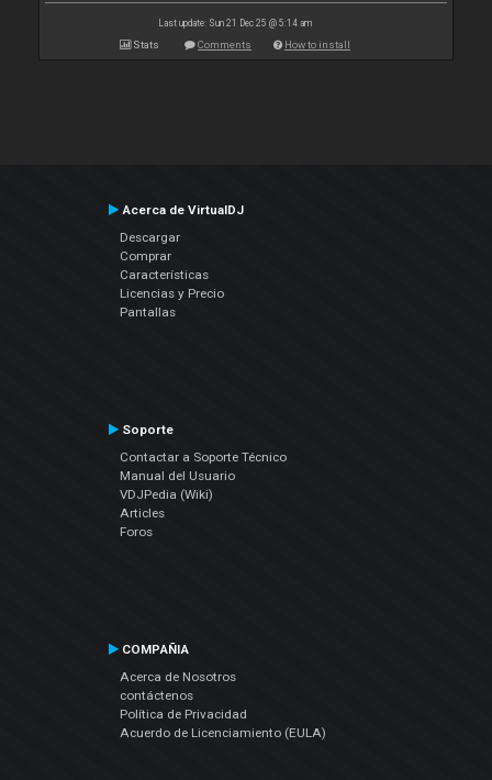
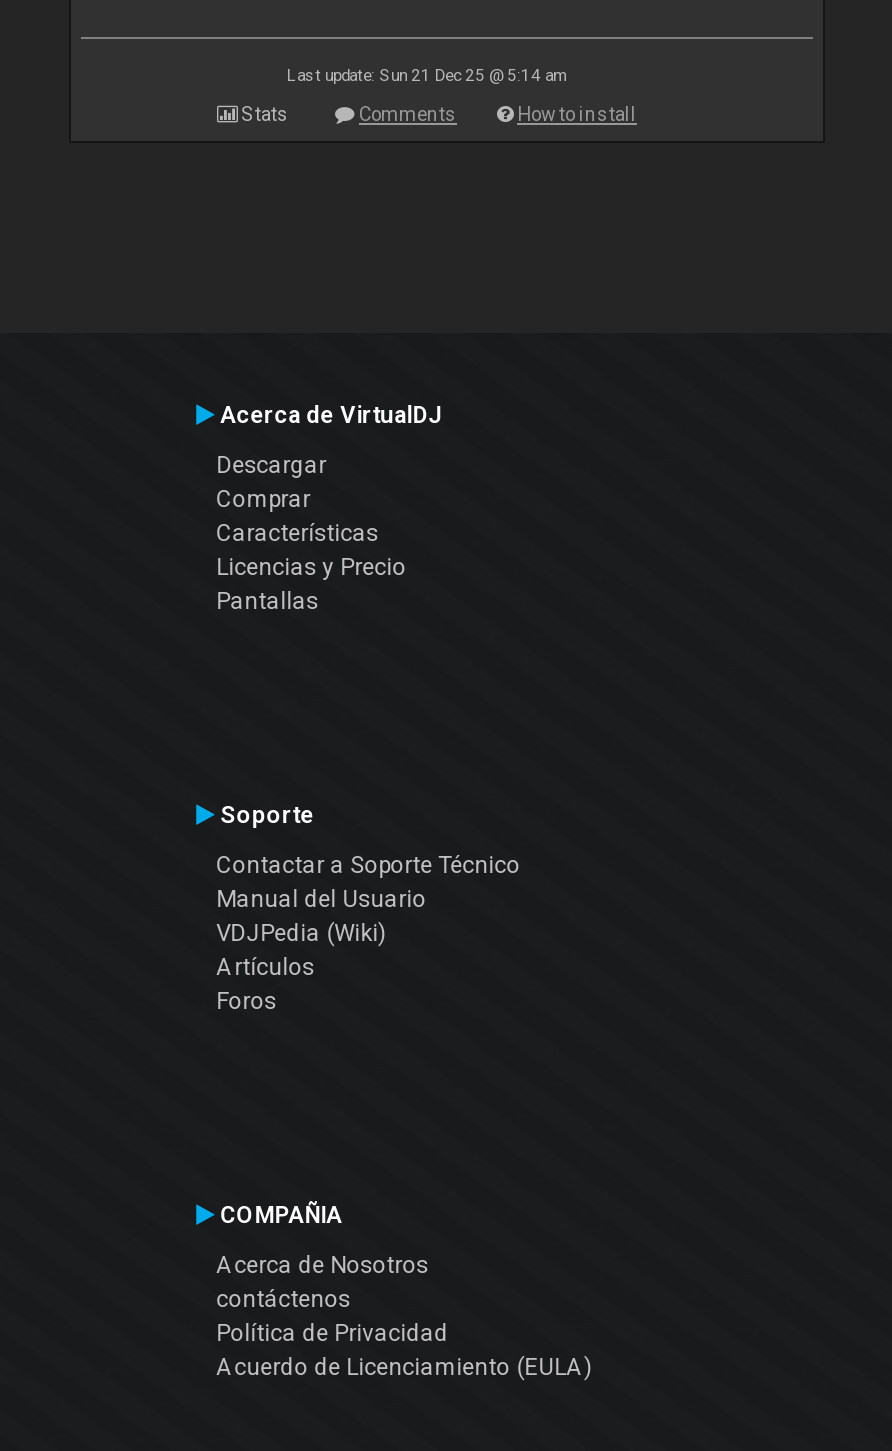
- Articles
+ Artículos
